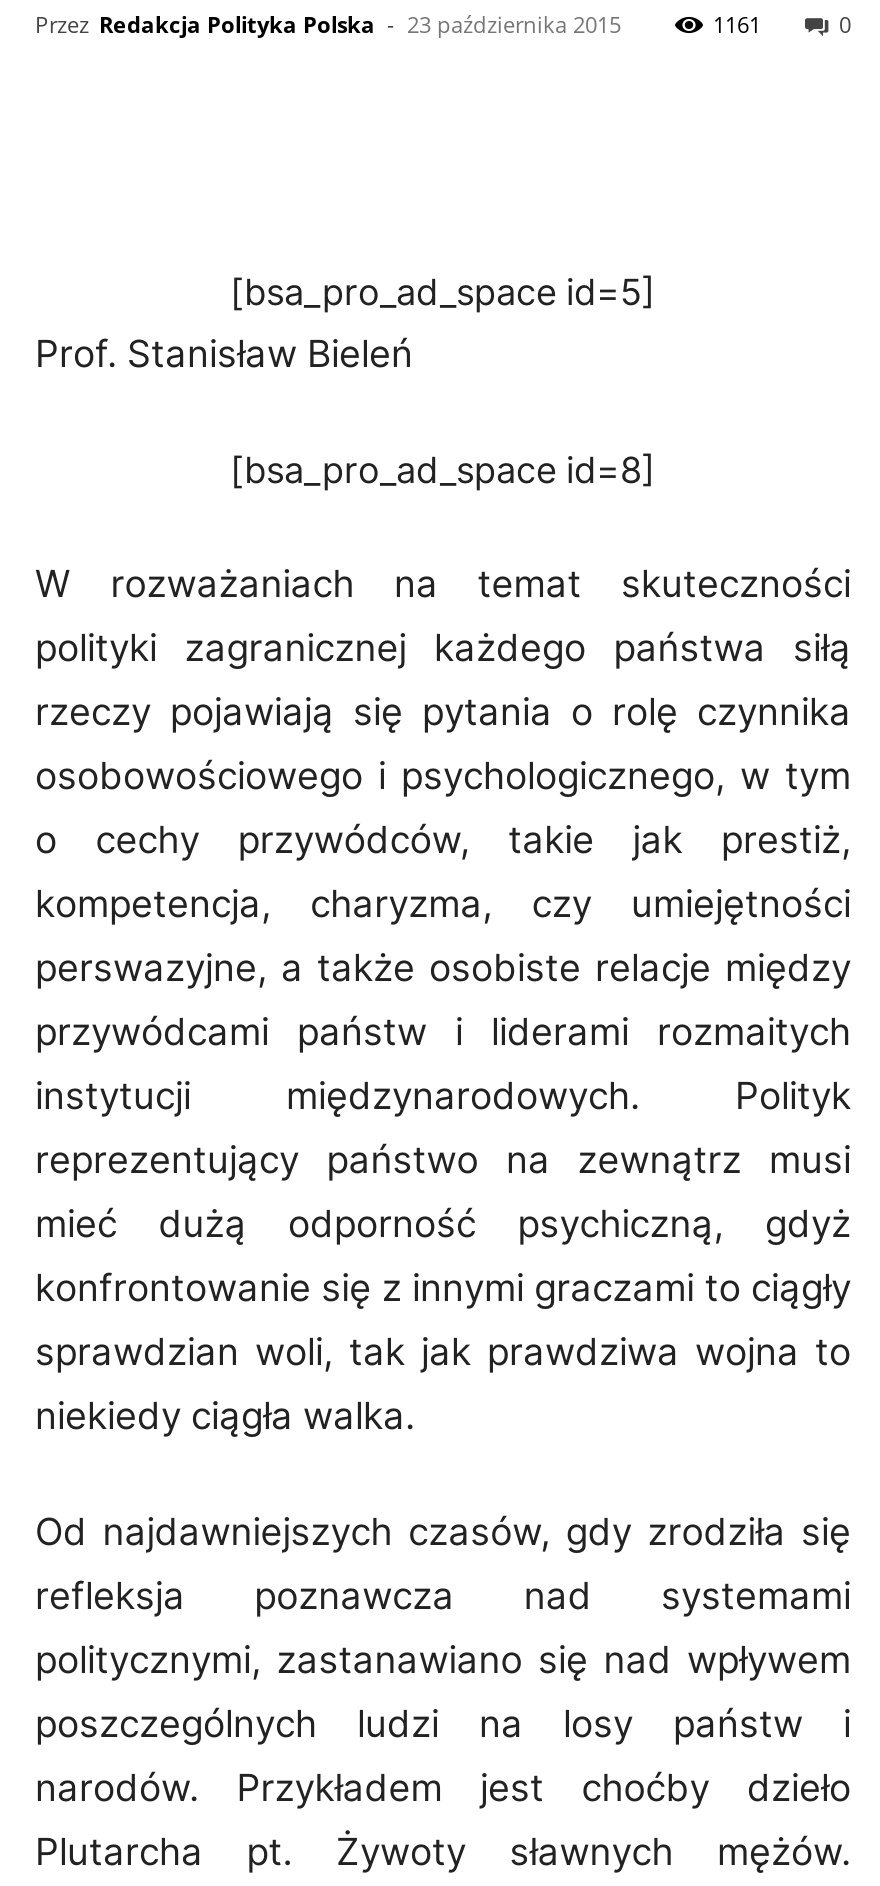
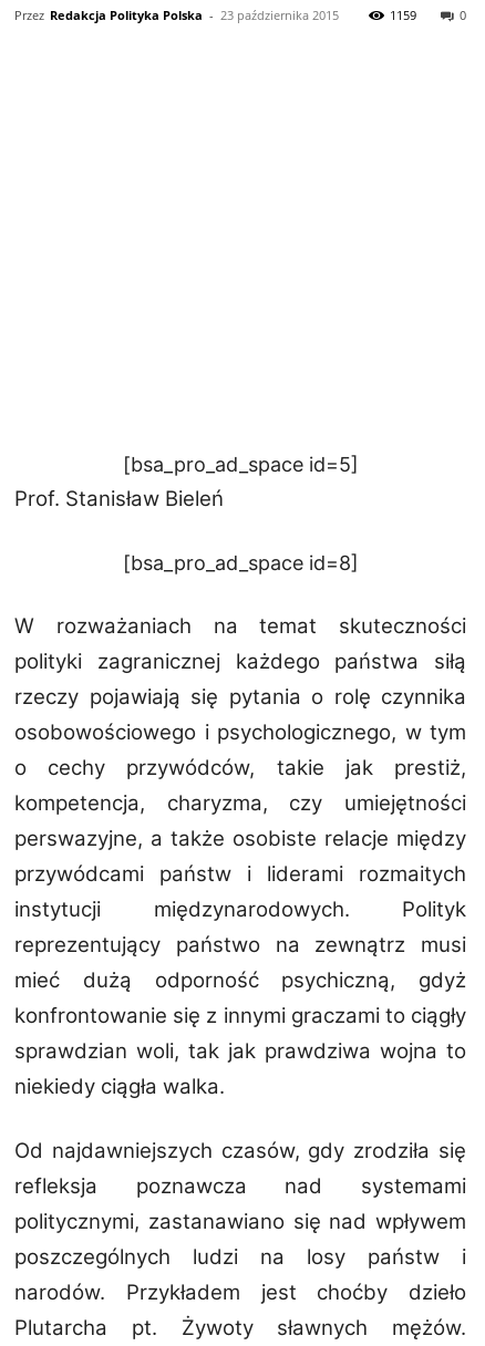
- 1161
+ 1159
